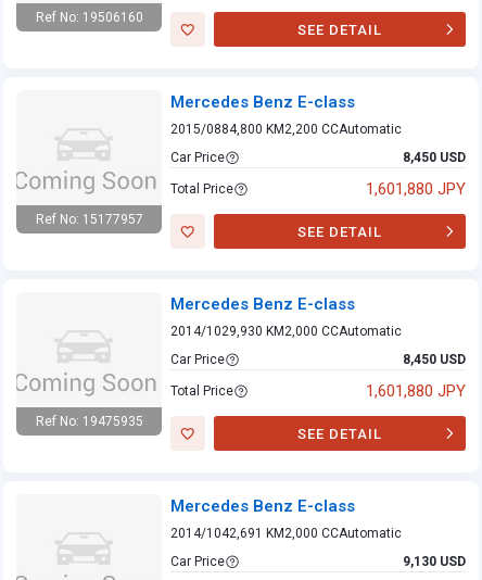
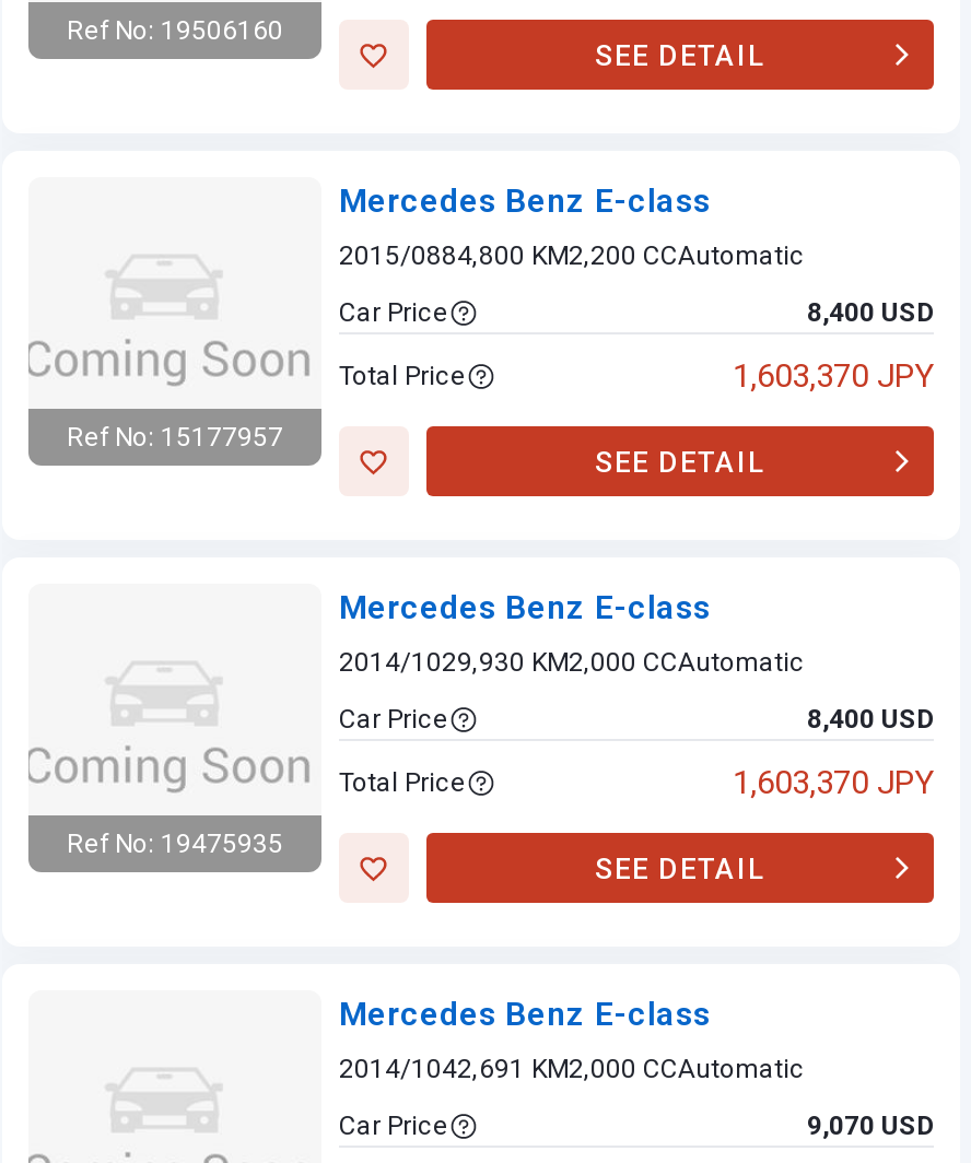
- 8,450 USD
+ 8,400 USD

- 1,601,880 JPY
+ 1,603,370 JPY

- 8,450 USD
+ 8,400 USD

- 1,601,880 JPY
+ 1,603,370 JPY

- 9,130 USD
+ 9,070 USD
